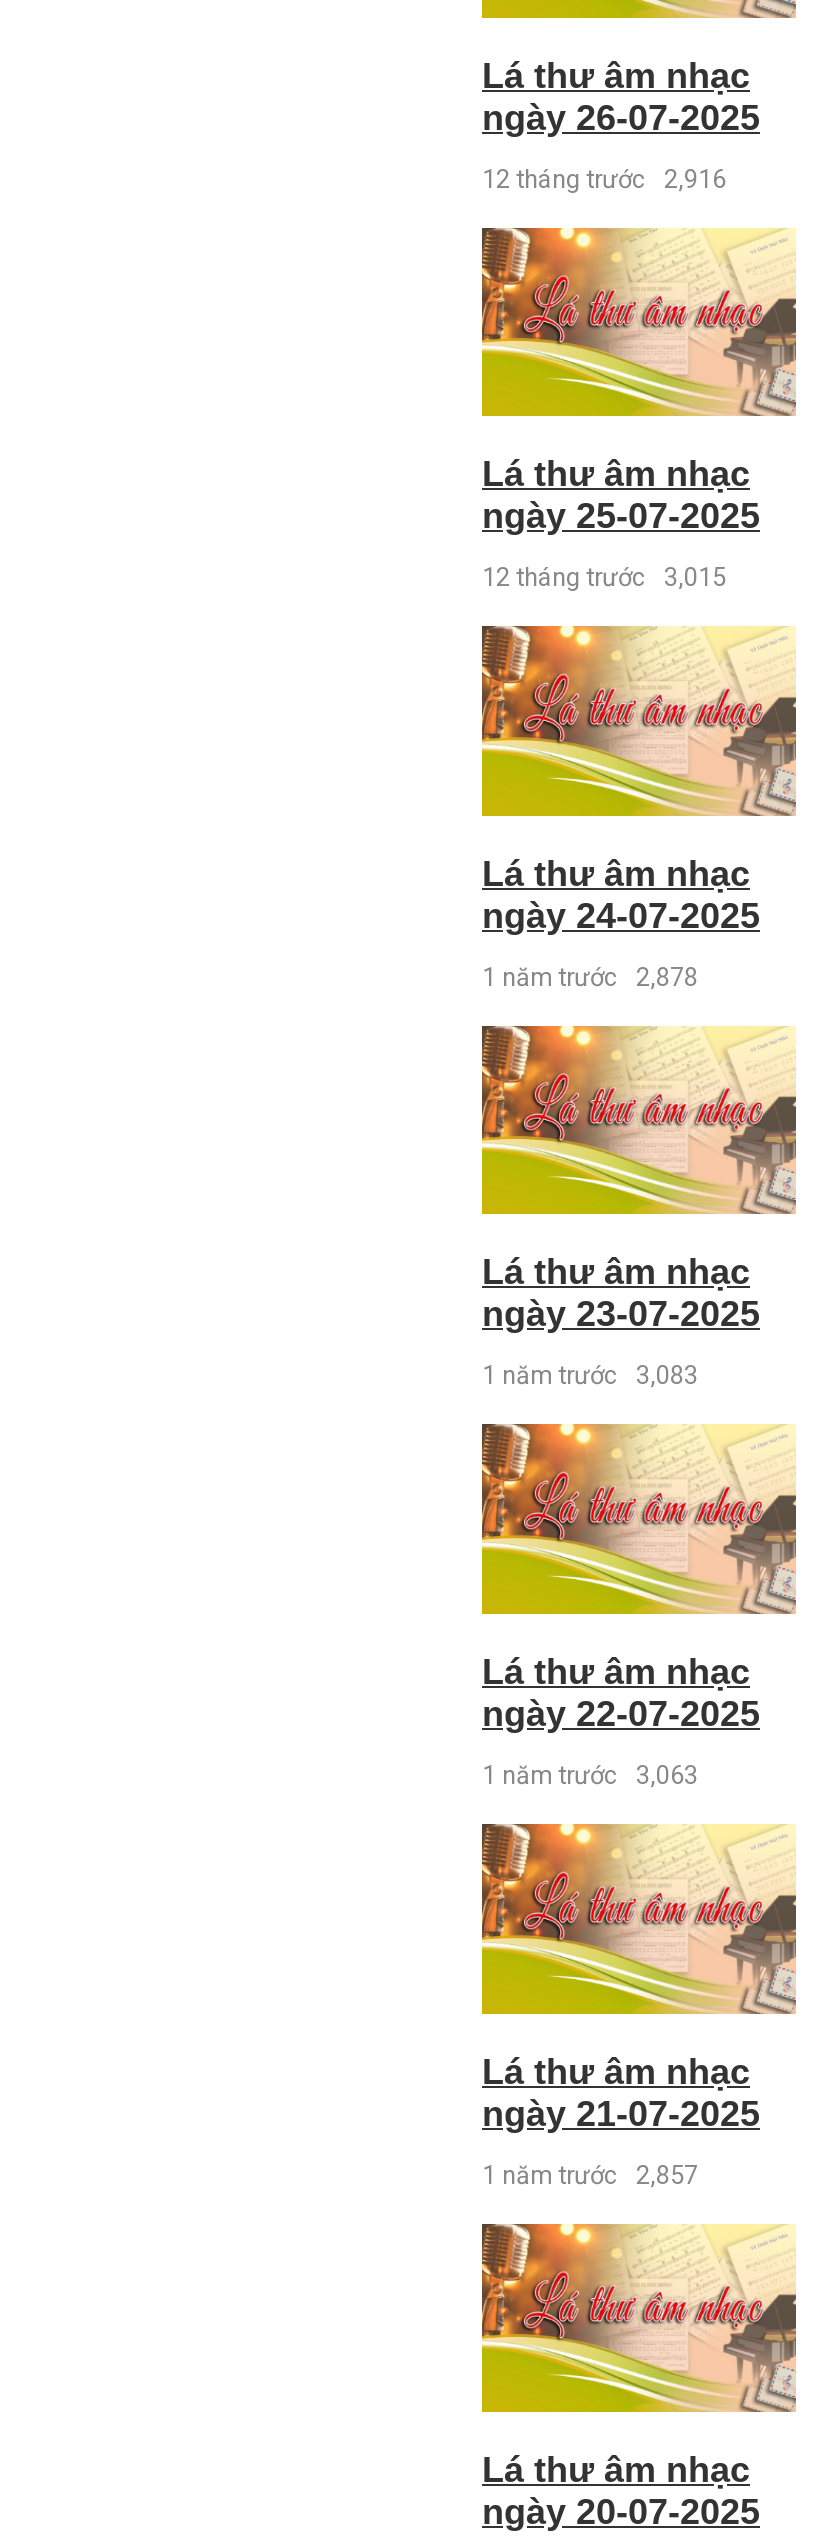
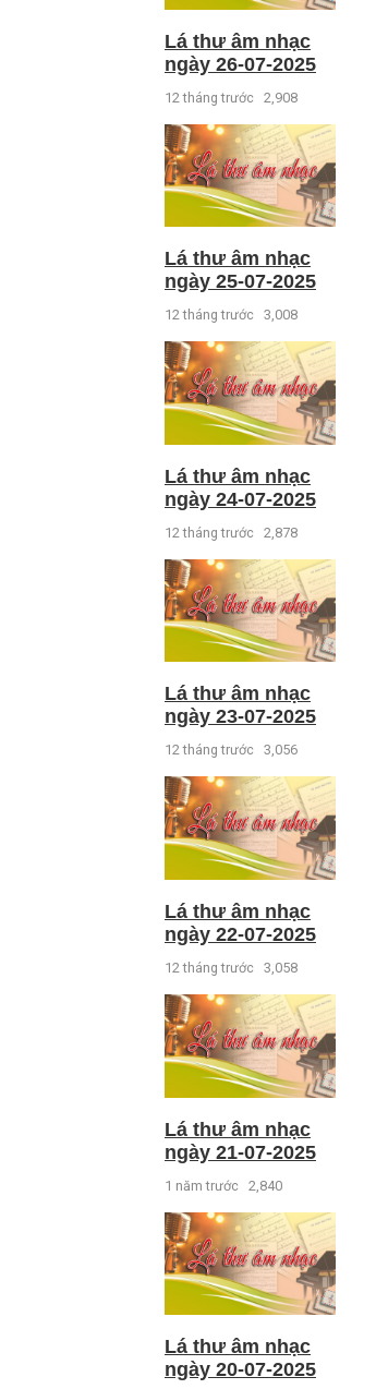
- 12 tháng trước 2,916
+ 12 tháng trước 2,908

- 12 tháng trước 3,015
+ 12 tháng trước 3,008

- 1 năm trước 2,878
+ 12 tháng trước 2,878

- 1 năm trước 3,083
+ 12 tháng trước 3,056

- 1 năm trước 3,063
+ 12 tháng trước 3,058

- 1 năm trước 2,857
+ 1 năm trước 2,840
